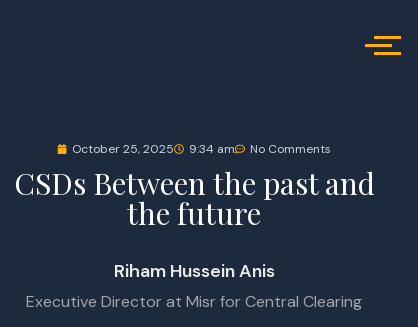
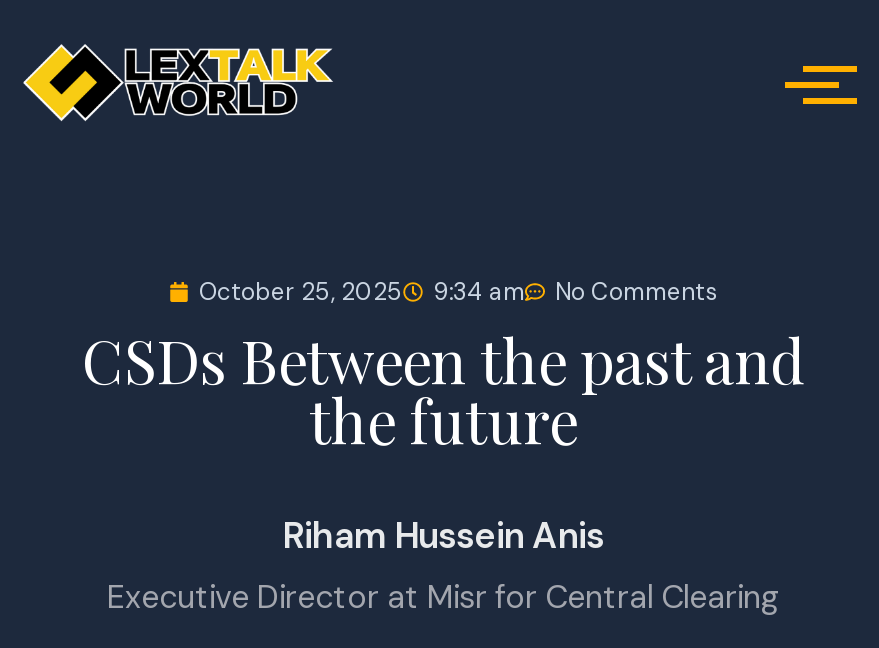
+ [image]
